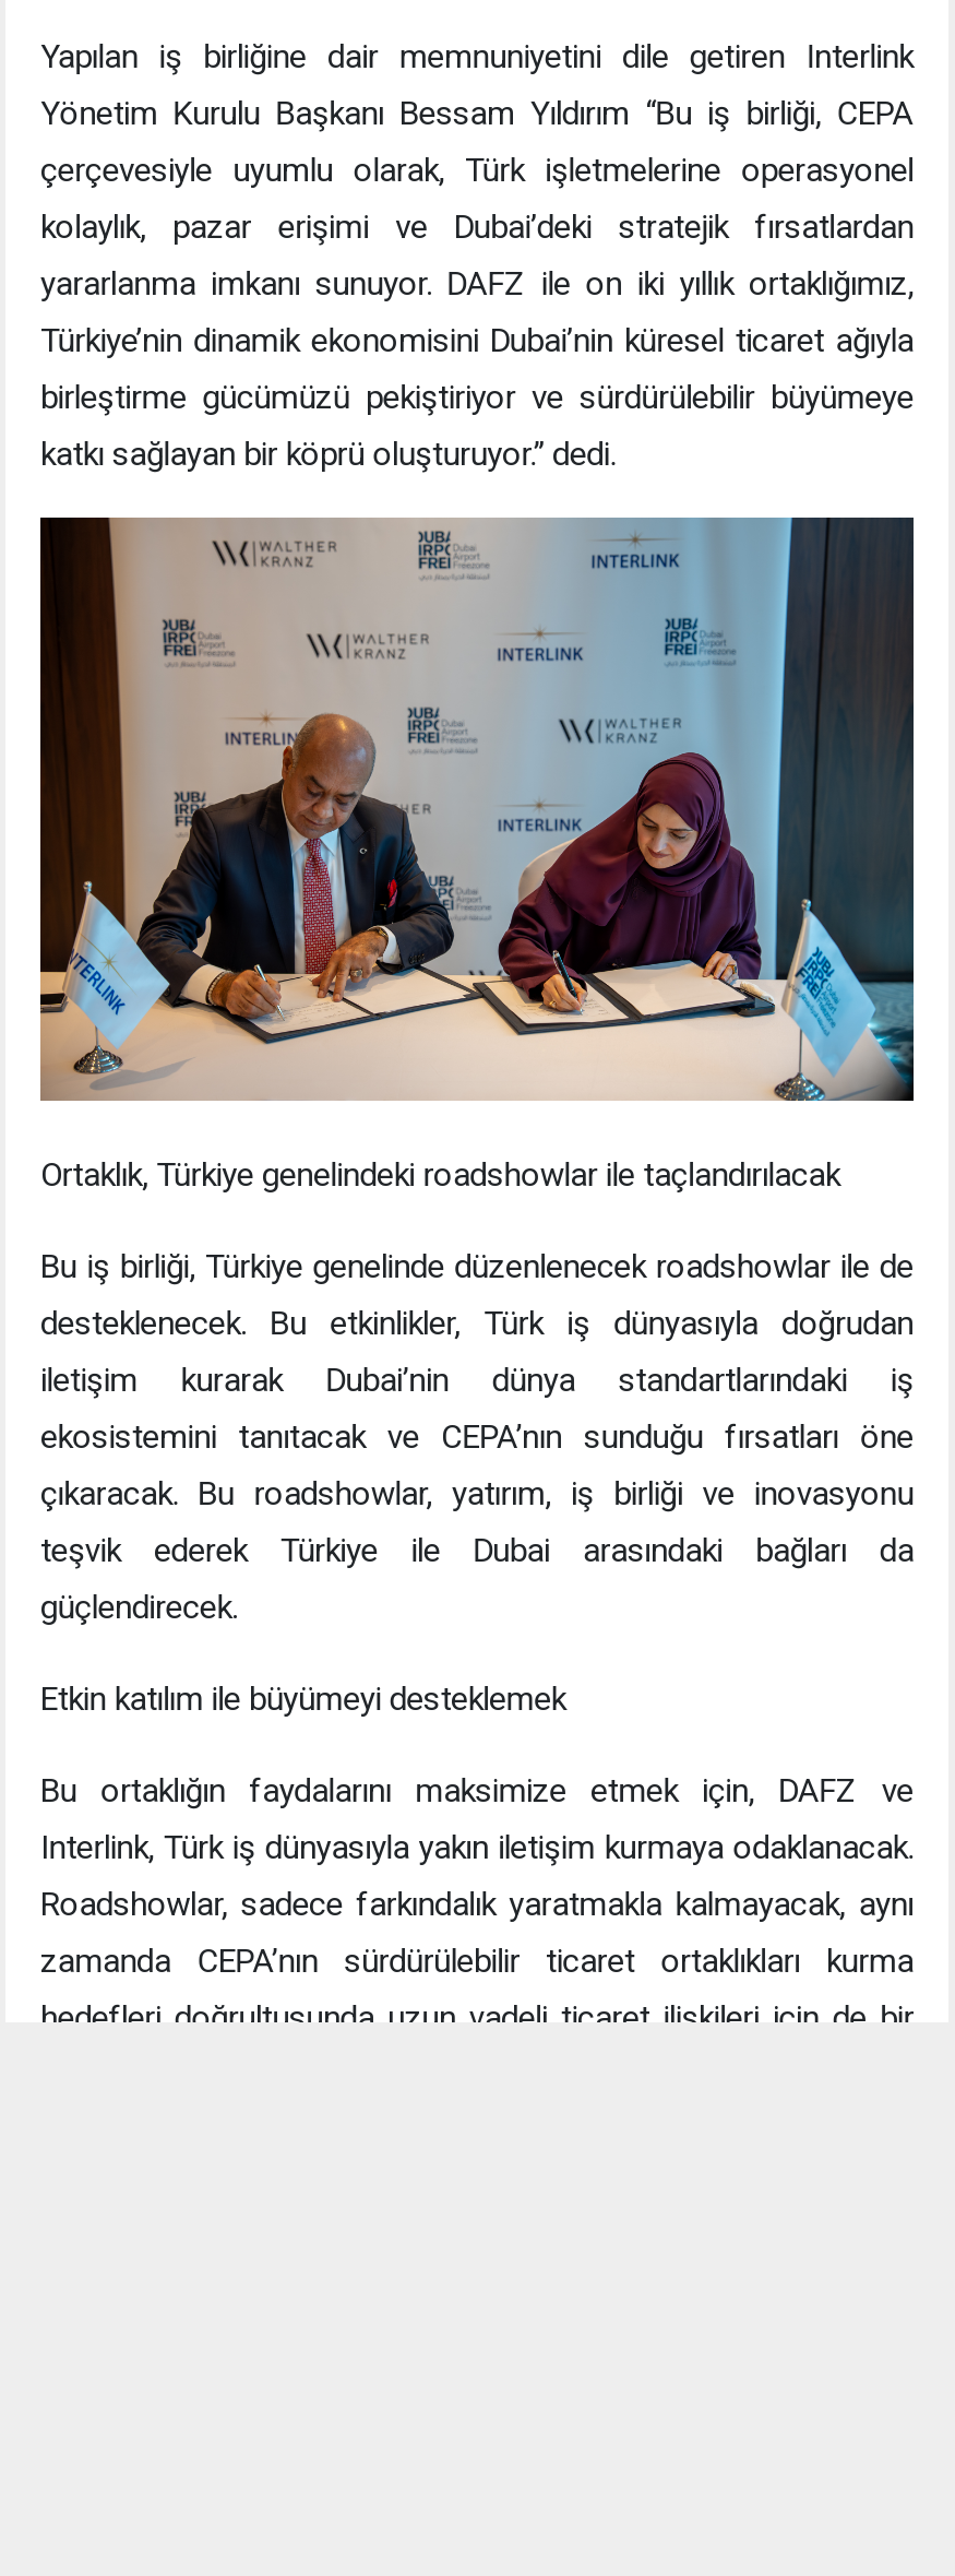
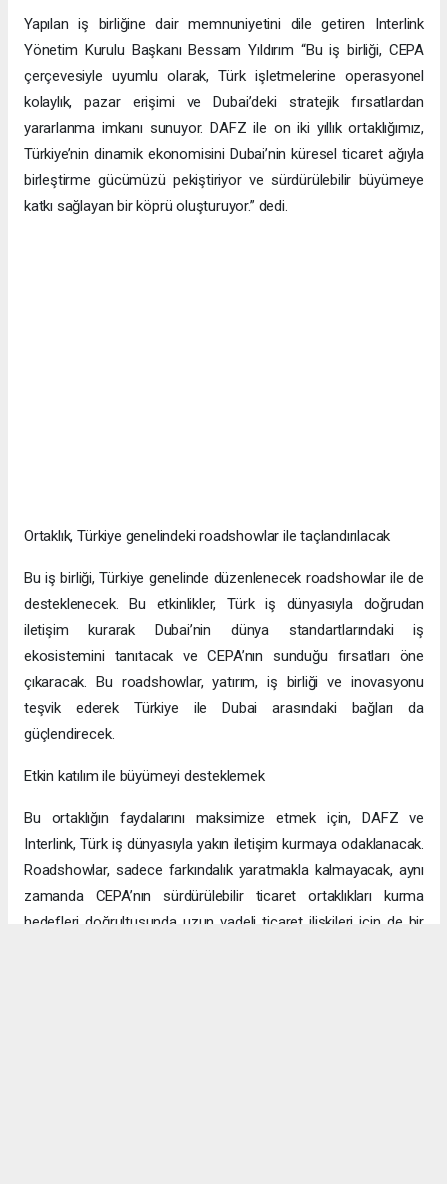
- [image]
